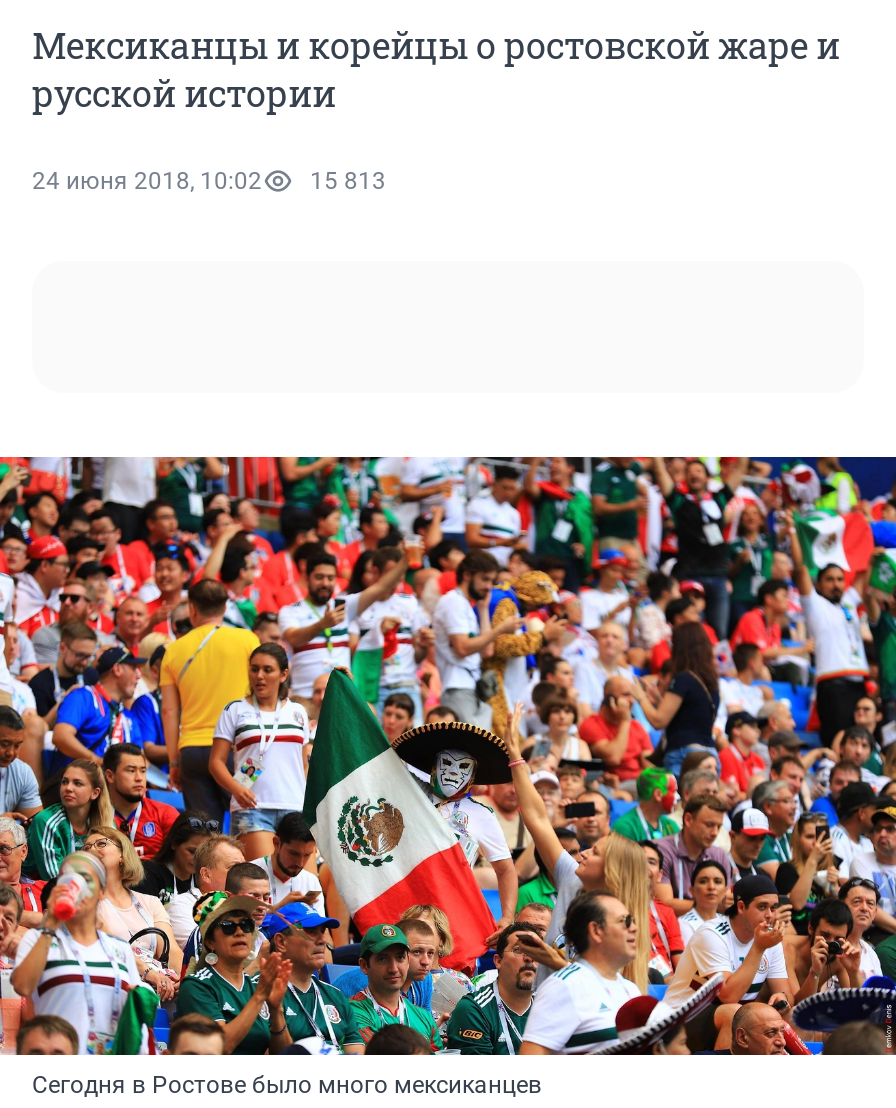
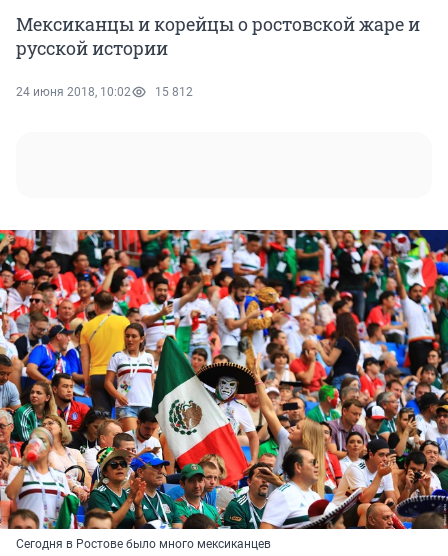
- 24 июня 2018, 10:02 15 813
+ 24 июня 2018, 10:02 15 812
